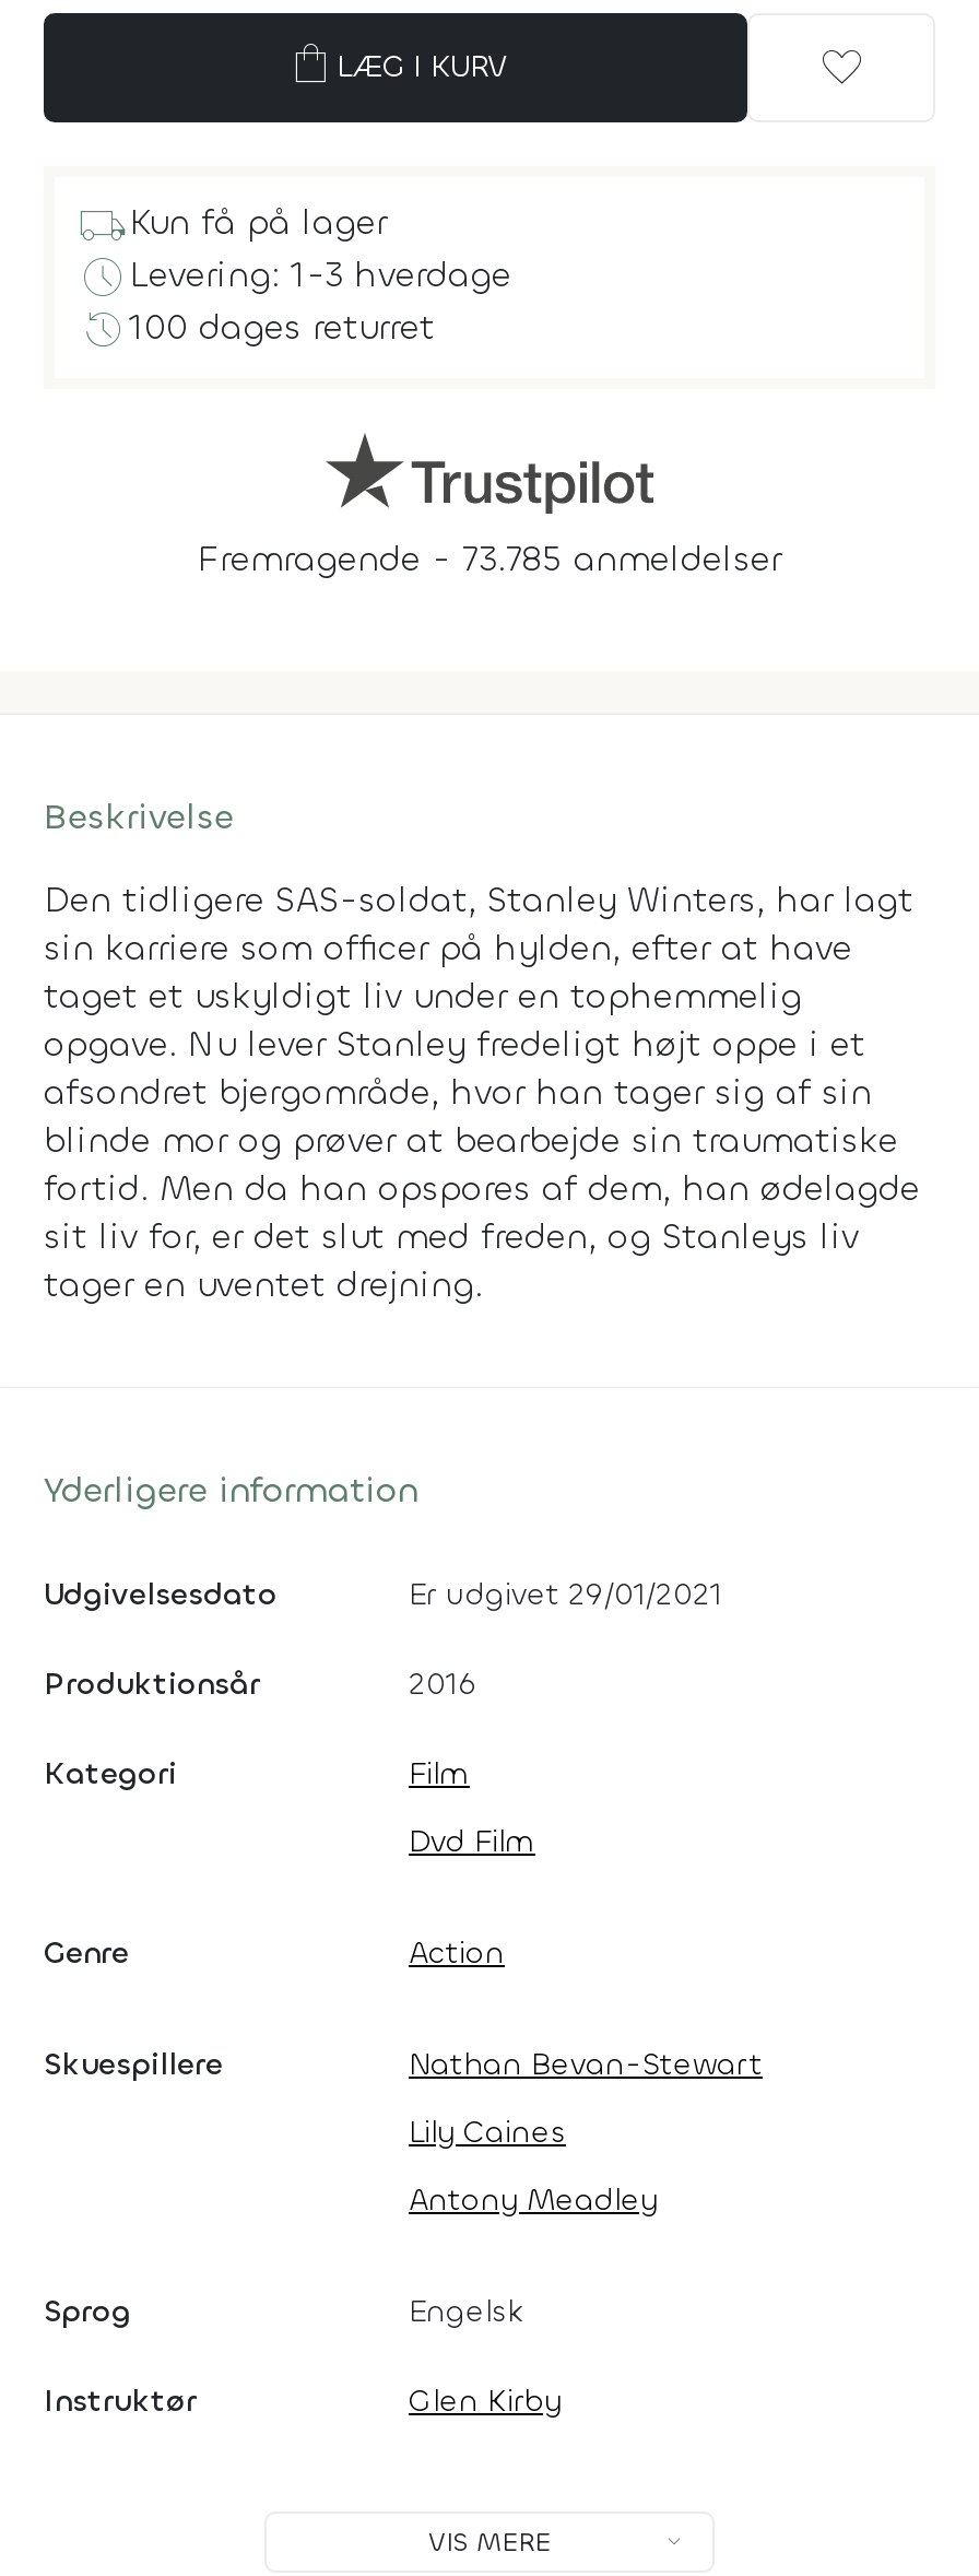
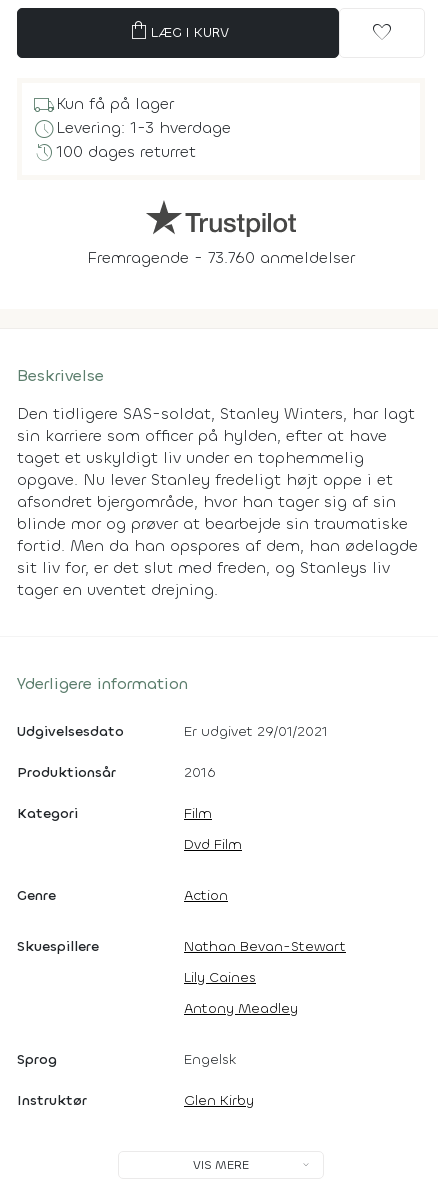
- Fremragende - 73.785 anmeldelser
+ Fremragende - 73.760 anmeldelser
